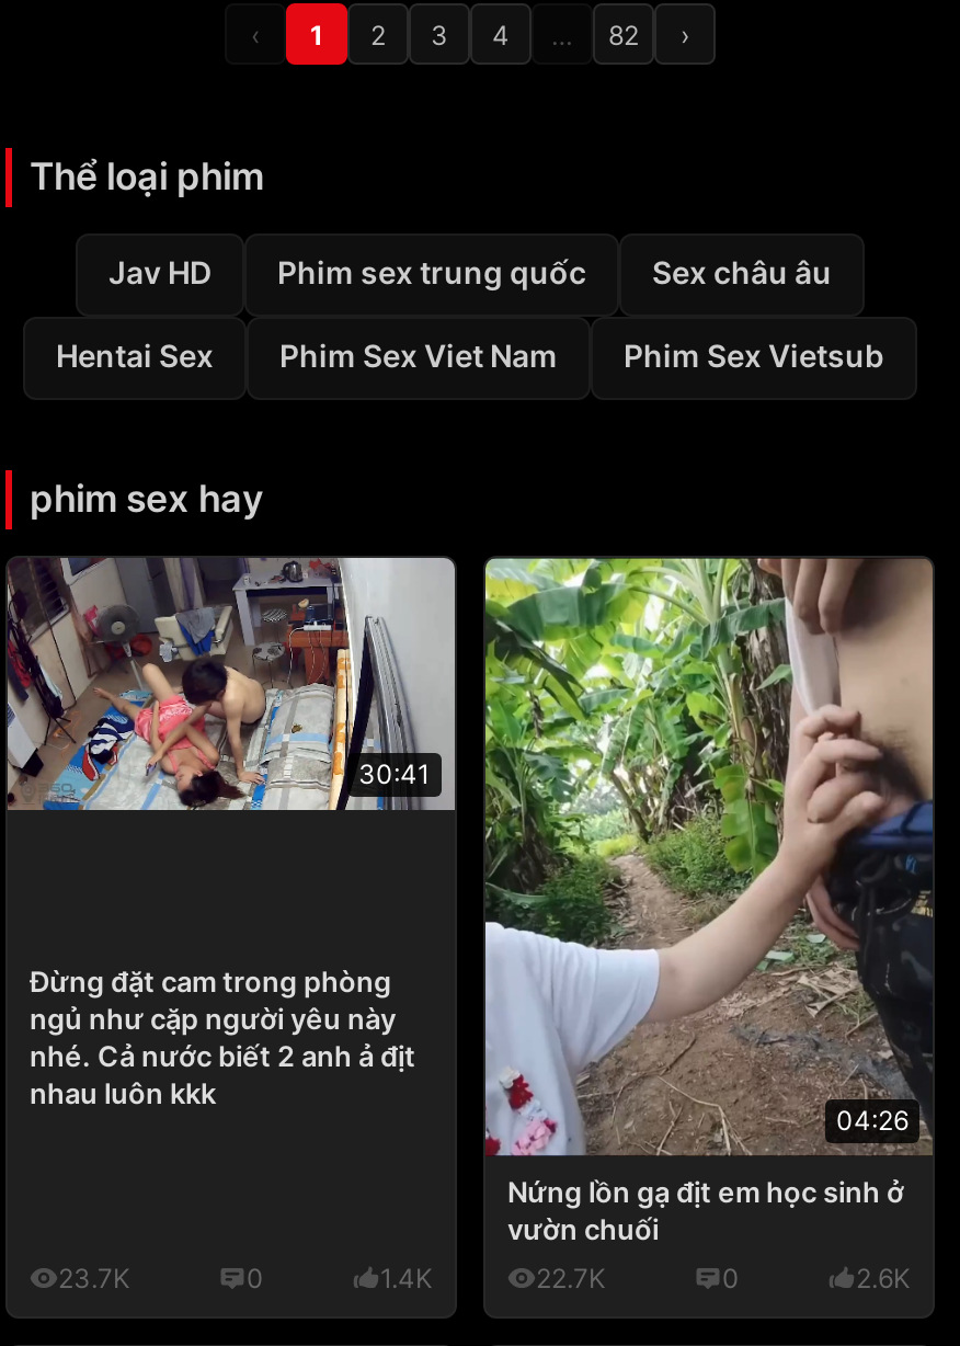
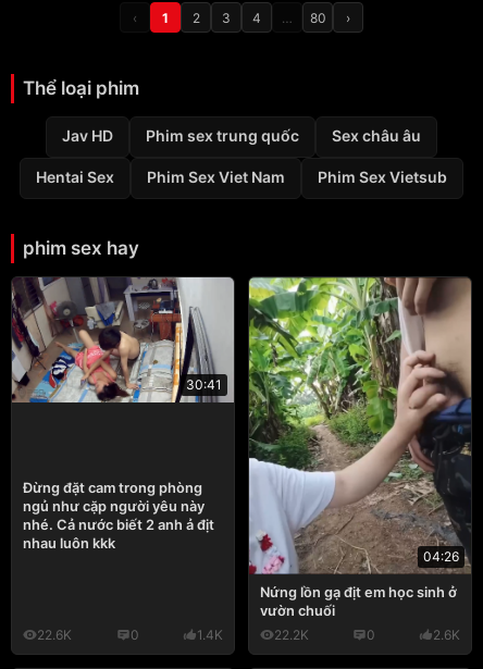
- 82
+ 80

- 23.7K
+ 22.6K

- 22.7K
+ 22.2K
